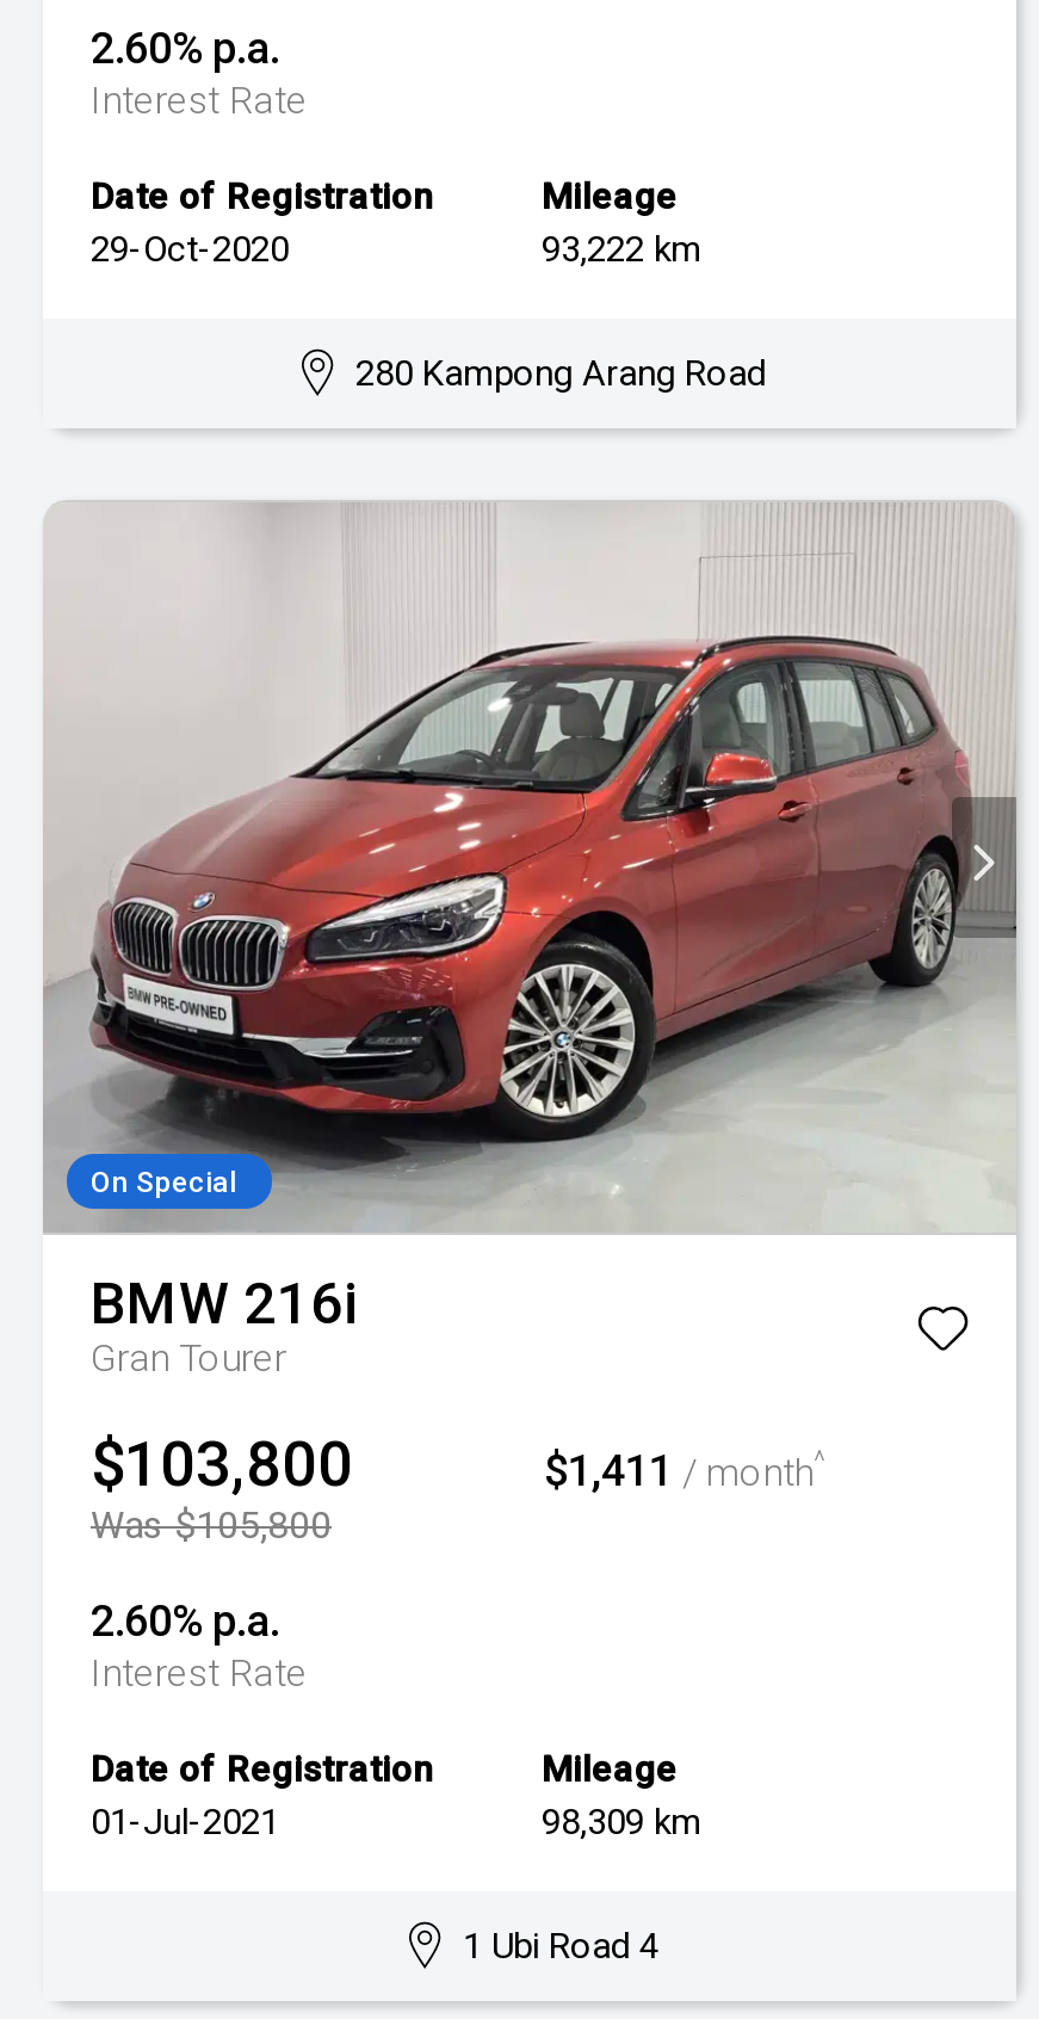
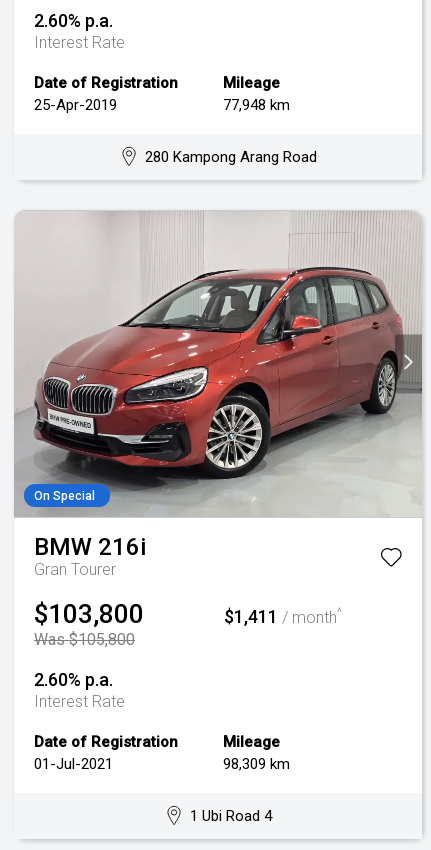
- 29-Oct-2020
+ 25-Apr-2019

- 93,222 km
+ 77,948 km
